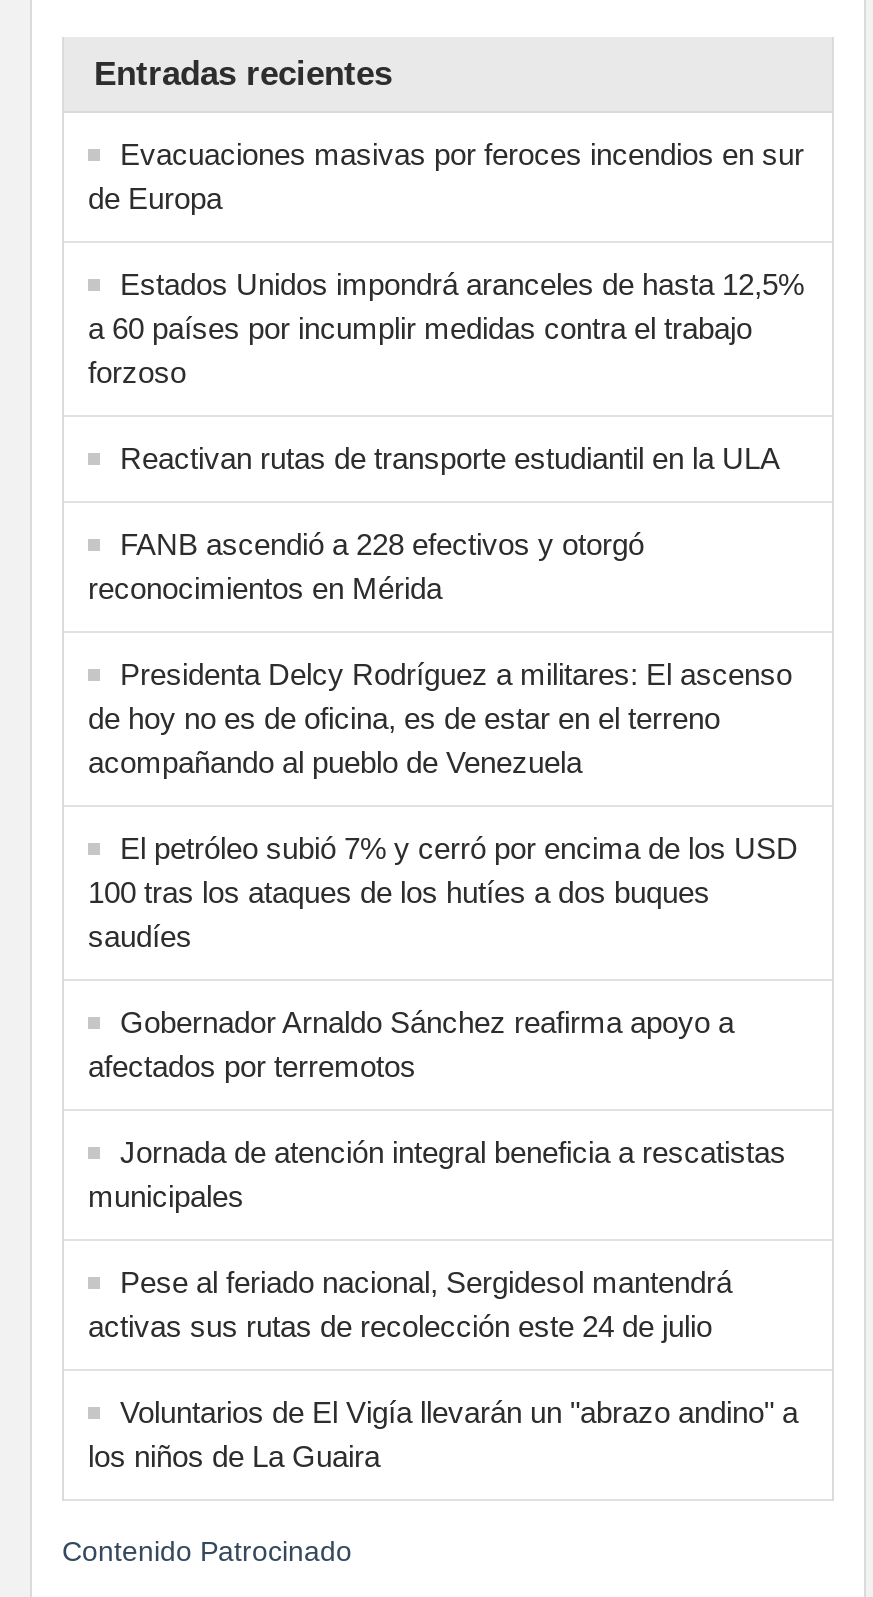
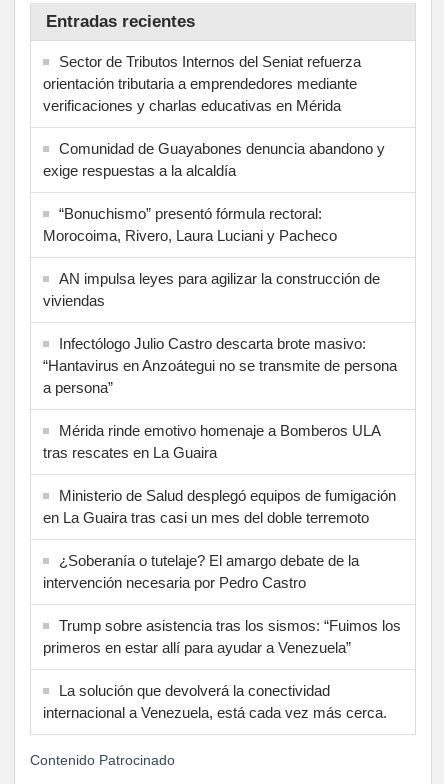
- Evacuaciones masivas por feroces incendios en sur
- de Europa
+ Sector de Tributos Internos del Seniat refuerza
+ orientación tributaria a emprendedores mediante
+ verificaciones y charlas educativas en Mérida

- Estados Unidos impondrá aranceles de hasta 12,5%
- a 60 países por incumplir medidas contra el trabajo
- forzoso
+ Comunidad de Guayabones denuncia abandono y
+ exige respuestas a la alcaldía

- Reactivan rutas de transporte estudiantil en la ULA
+ “Bonuchismo” presentó fórmula rectoral:
+ Morocoima, Rivero, Laura Luciani y Pacheco

- FANB ascendió a 228 efectivos y otorgó
- reconocimientos en Mérida
+ AN impulsa leyes para agilizar la construcción de
+ viviendas

- Presidenta Delcy Rodríguez a militares: El ascenso
- de hoy no es de oficina, es de estar en el terreno
- acompañando al pueblo de Venezuela
+ Infectólogo Julio Castro descarta brote masivo:
+ “Hantavirus en Anzoátegui no se transmite de persona
+ a persona”

- El petróleo subió 7% y cerró por encima de los USD
- 100 tras los ataques de los hutíes a dos buques
- saudíes
+ Mérida rinde emotivo homenaje a Bomberos ULA
+ tras rescates en La Guaira

- Gobernador Arnaldo Sánchez reafirma apoyo a
- afectados por terremotos
+ Ministerio de Salud desplegó equipos de fumigación
+ en La Guaira tras casi un mes del doble terremoto

- Jornada de atención integral beneficia a rescatistas
- municipales
+ ¿Soberanía o tutelaje? El amargo debate de la
+ intervención necesaria por Pedro Castro

- Pese al feriado nacional, Sergidesol mantendrá
- activas sus rutas de recolección este 24 de julio
+ Trump sobre asistencia tras los sismos: “Fuimos los
+ primeros en estar allí para ayudar a Venezuela”

- Voluntarios de El Vigía llevarán un "abrazo andino" a
- los niños de La Guaira
+ La solución que devolverá la conectividad
+ internacional a Venezuela, está cada vez más cerca.
